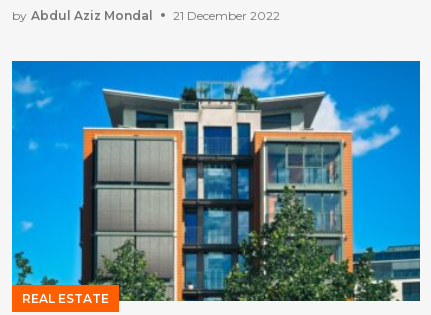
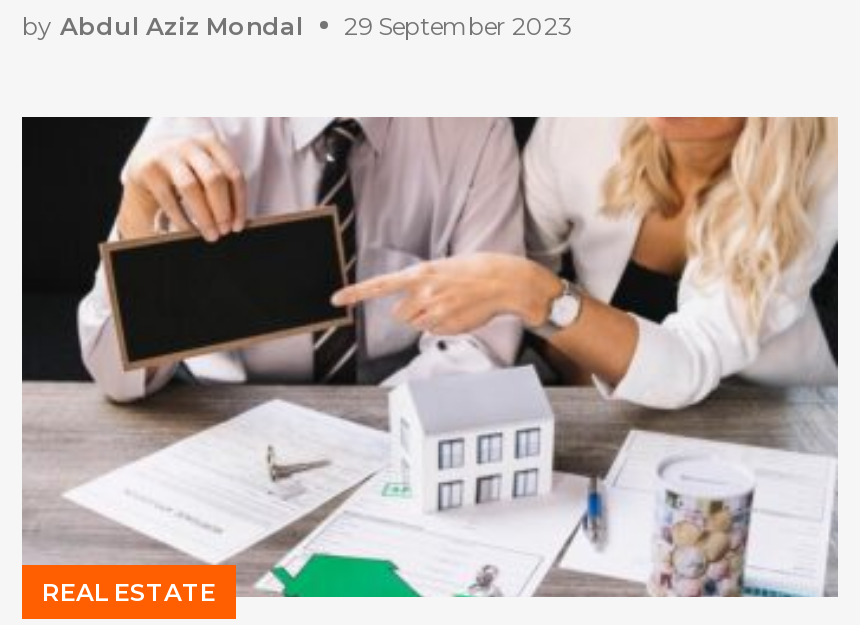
- by Abdul Aziz Mondal 21 December 2022
+ by Abdul Aziz Mondal 29 September 2023

- [image]
+ [image]
